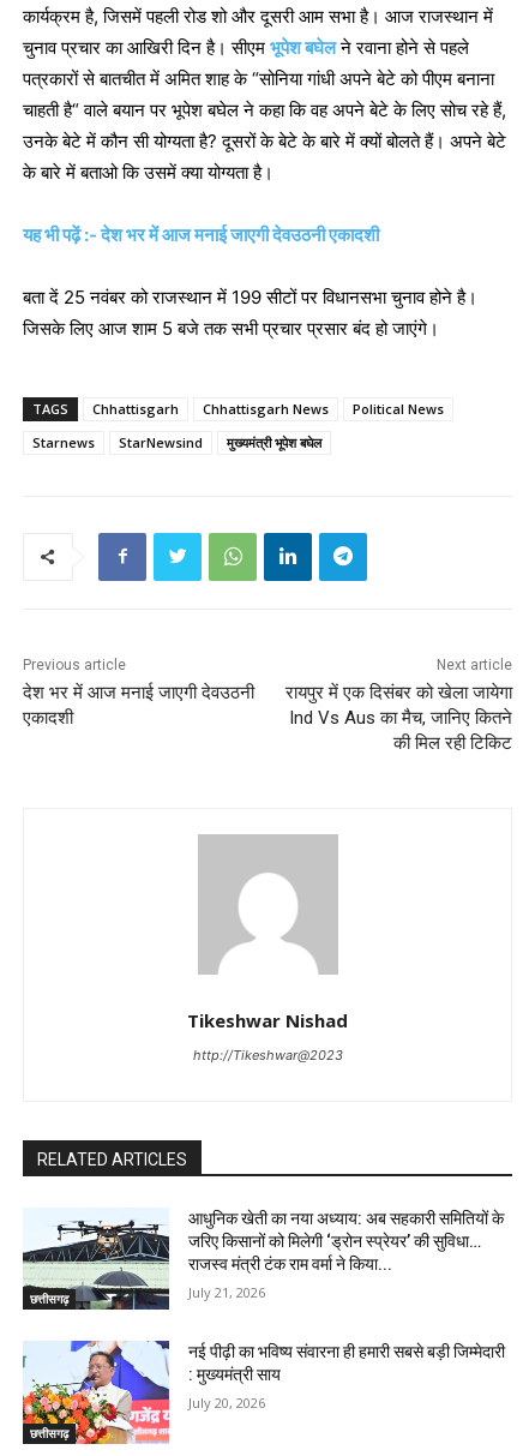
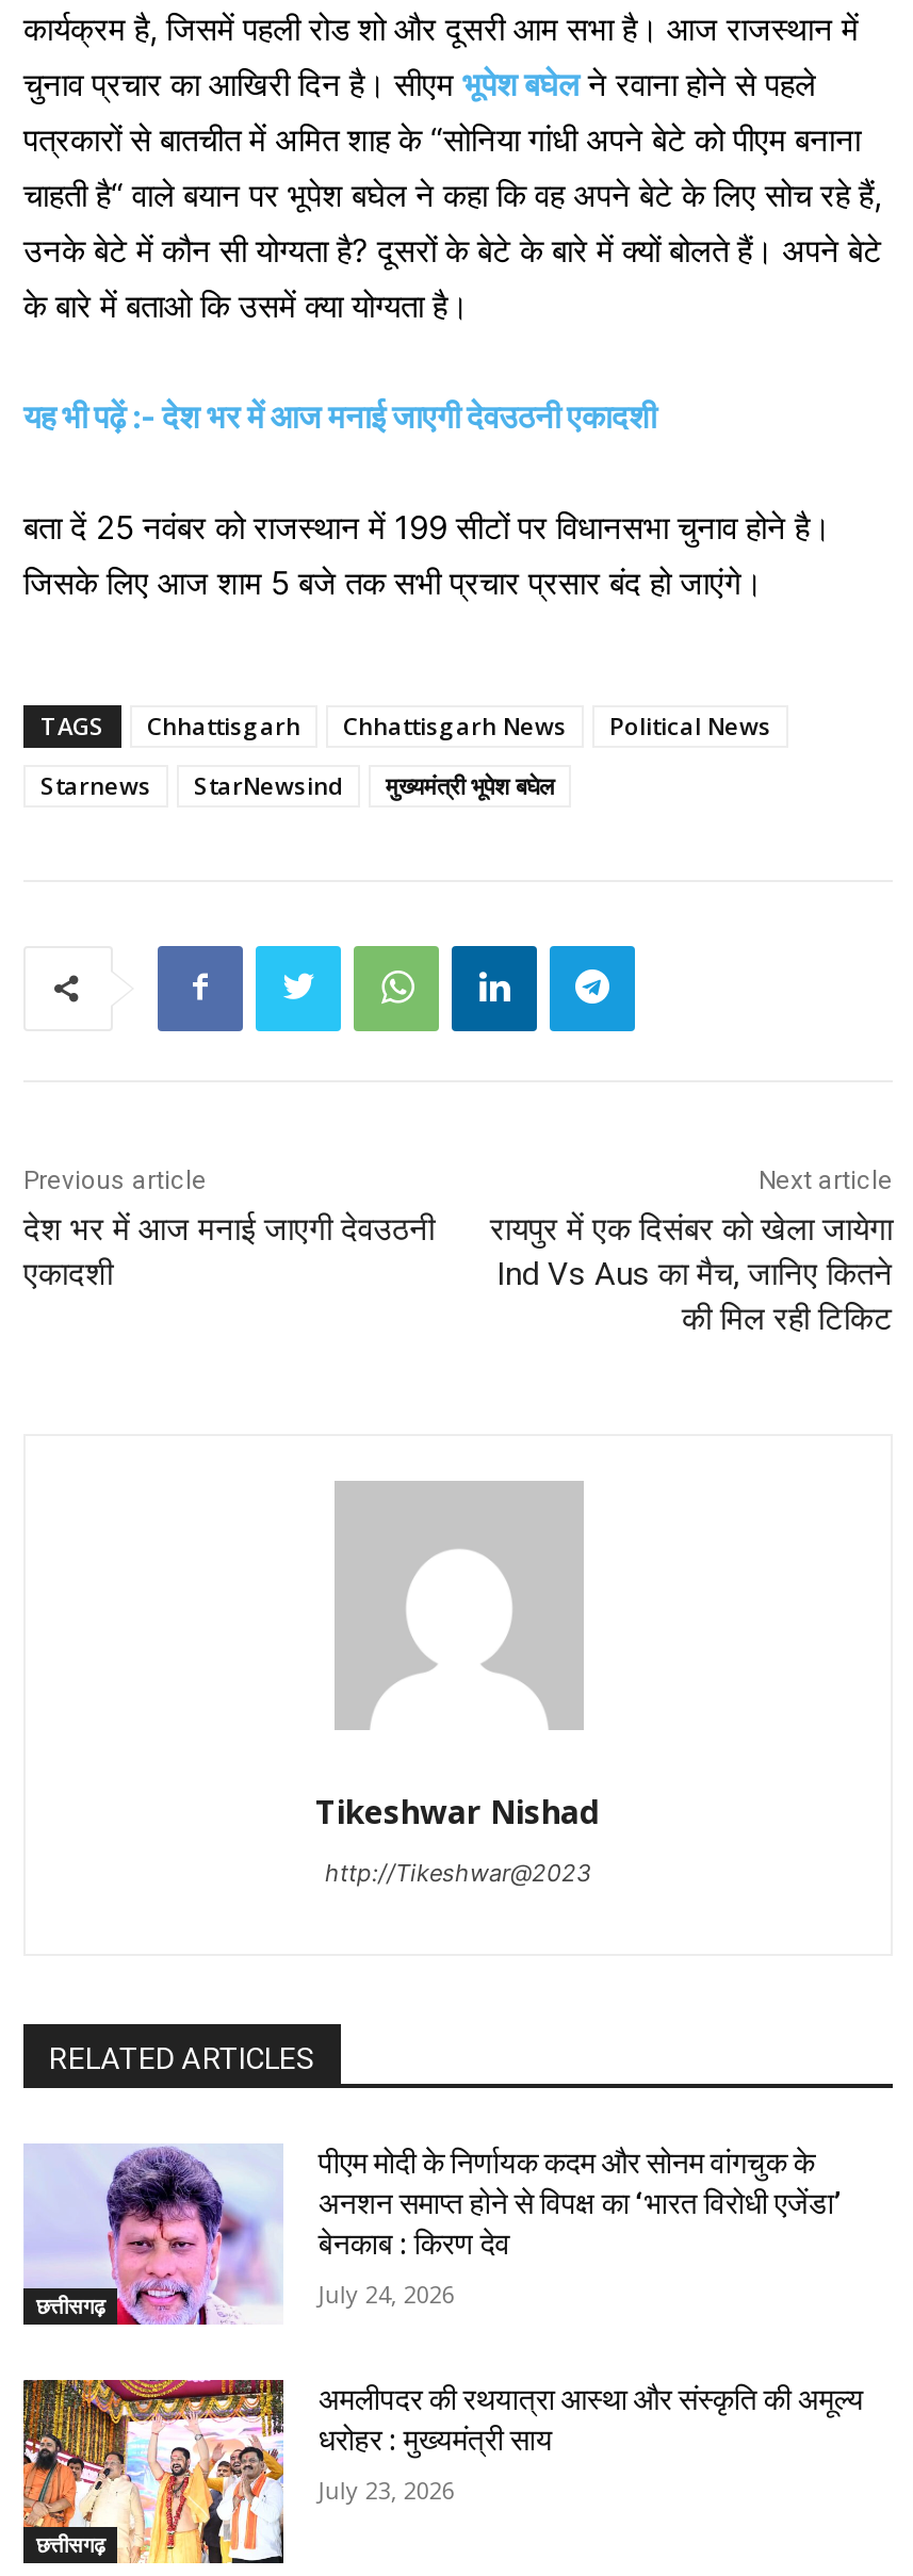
- [image]
- आधुनिक खेती का नया अध्याय: अब सहकारी समितियों के
- जरिए किसानों को मिलेगी ‘ड्रोन स्प्रेयर’ की सुविधा…
- राजस्व मंत्री टंक राम वर्मा ने किया...
+ [image]
+ पीएम मोदी के निर्णायक कदम और सोनम वांगचुक के
+ अनशन समाप्त होने से विपक्ष का ‘भारत विरोधी एजेंडा’
+ बेनकाब : किरण देव

- July 21, 2026
+ July 24, 2026

- [image]
- नई पीढ़ी का भविष्य संवारना ही हमारी सबसे बड़ी जिम्मेदारी
- : मुख्यमंत्री साय
+ [image]
+ अमलीपदर की रथयात्रा आस्था और संस्कृति की अमूल्य
+ धरोहर : मुख्यमंत्री साय

- July 20, 2026
+ July 23, 2026
